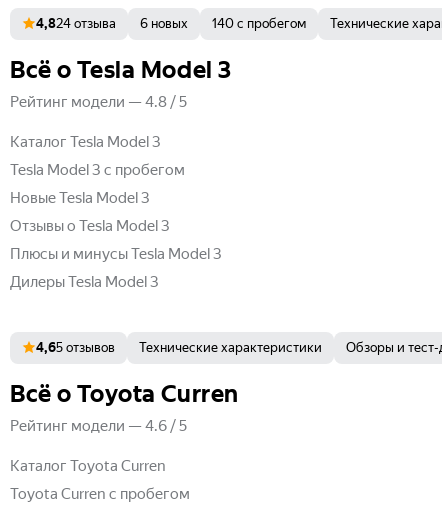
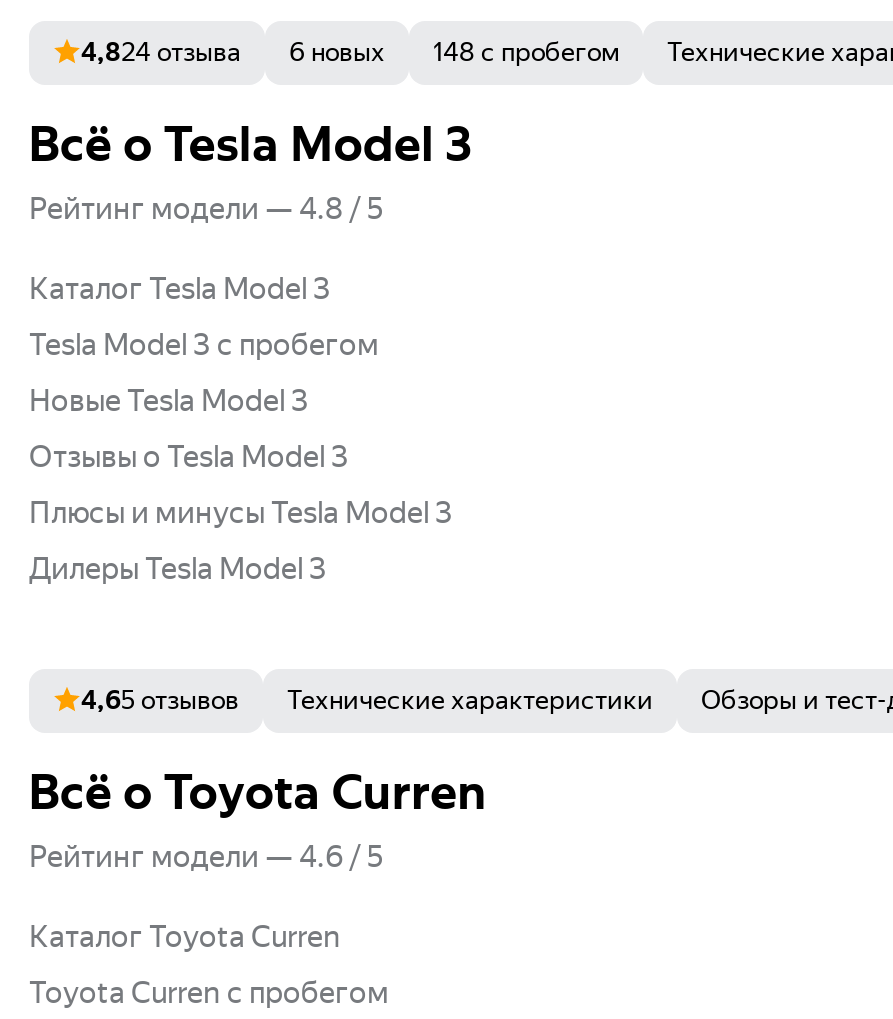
- 140 с пробегом
+ 148 с пробегом
